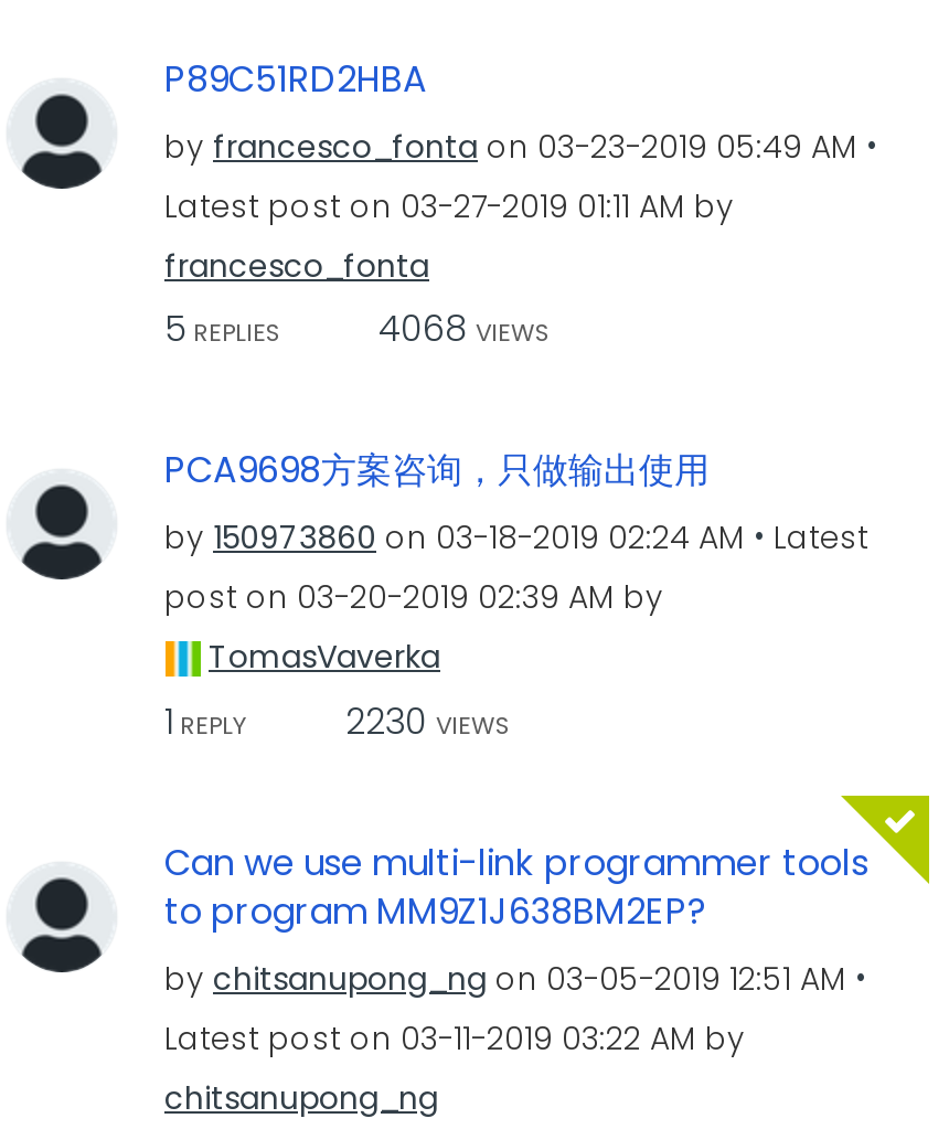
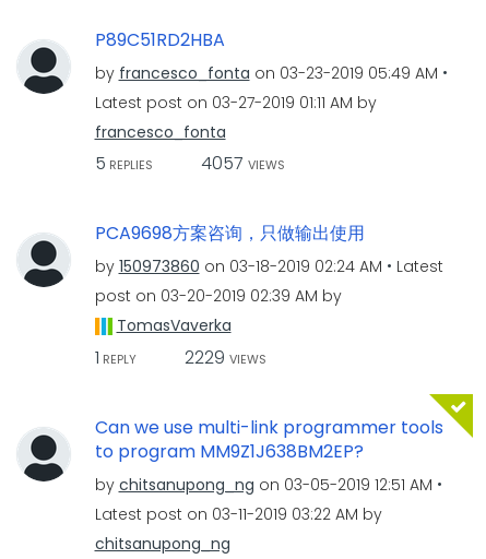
- 5 REPLIES 4068 VIEWS
+ 5 REPLIES 4057 VIEWS

- 1 REPLY 2230 VIEWS
+ 1 REPLY 2229 VIEWS
